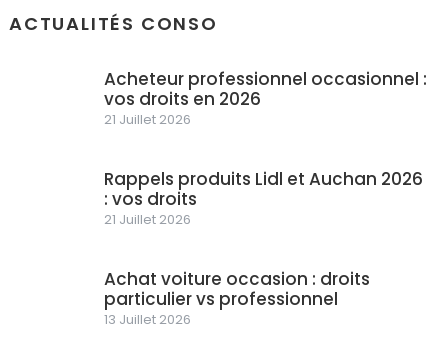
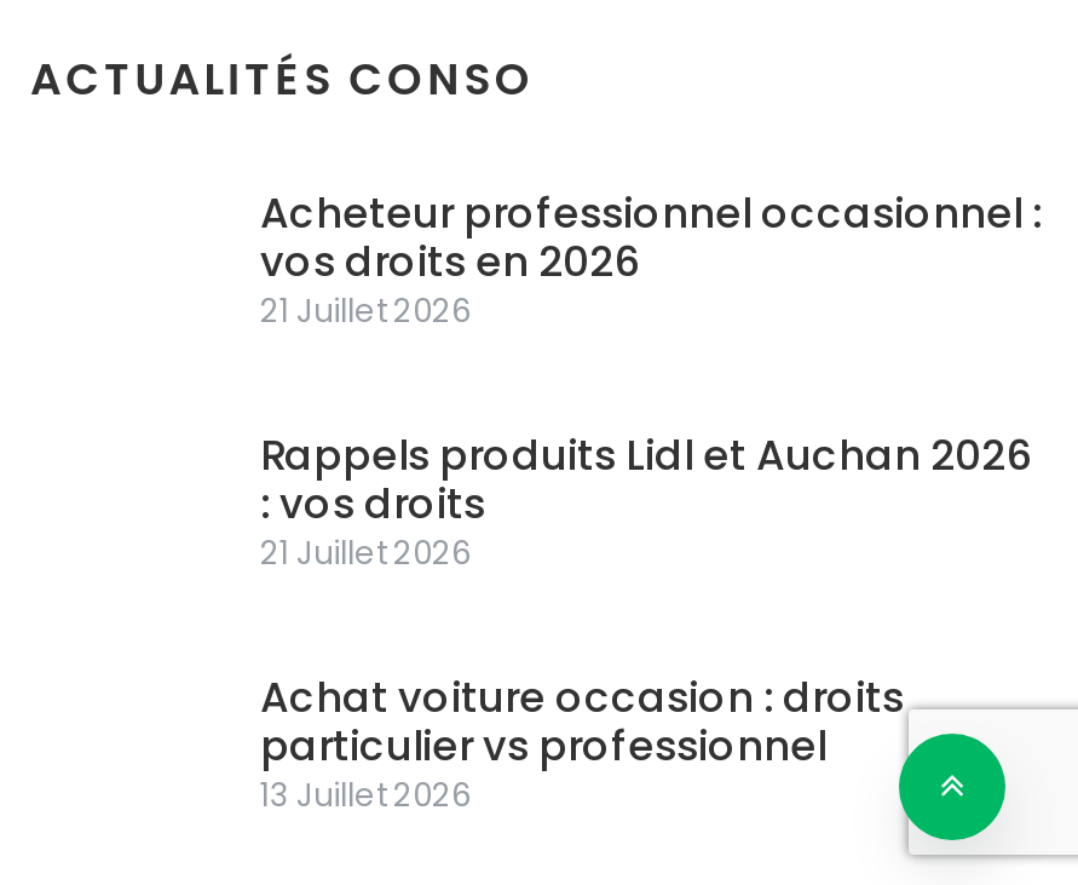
+ [image]
